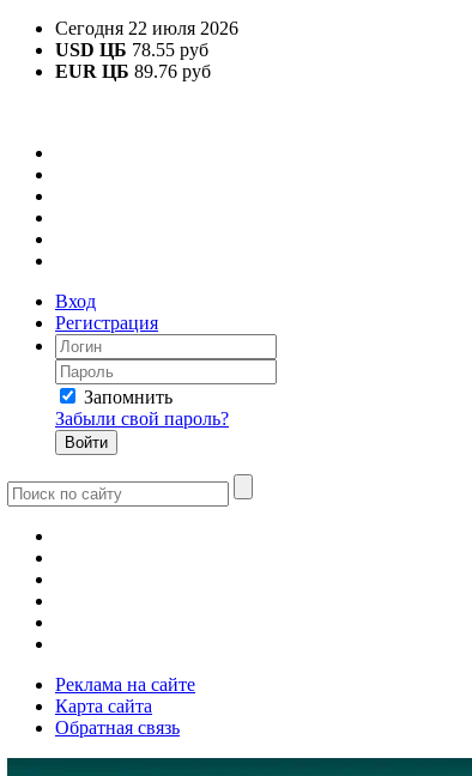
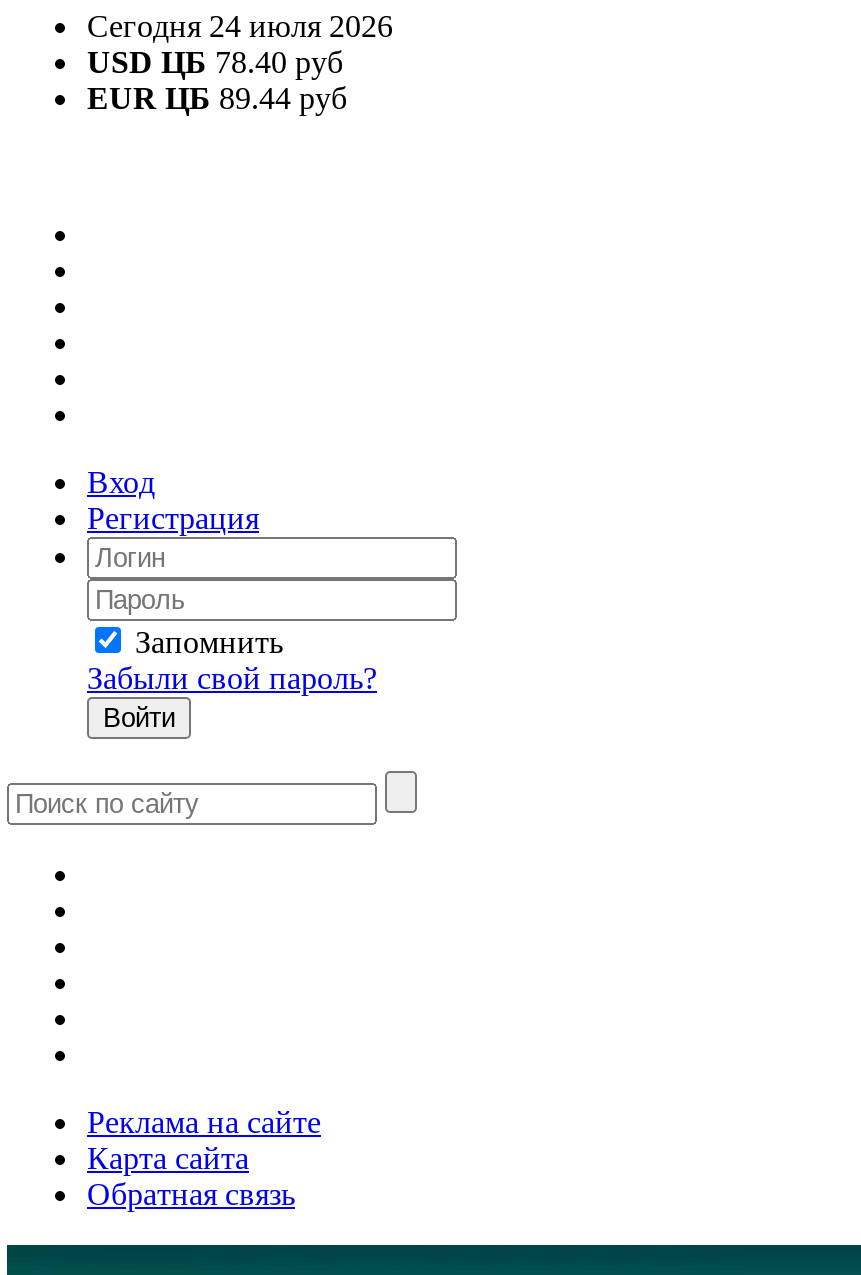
- Сегодня 22 июля 2026
+ Сегодня 24 июля 2026

- USD ЦБ 78.55 руб
+ USD ЦБ 78.40 руб

- EUR ЦБ 89.76 руб
+ EUR ЦБ 89.44 руб
